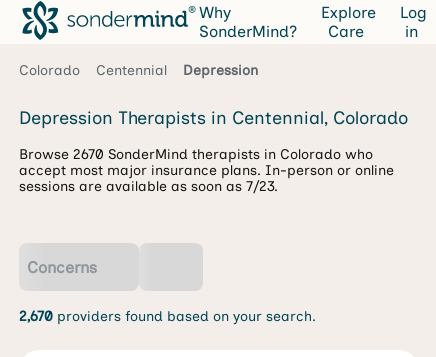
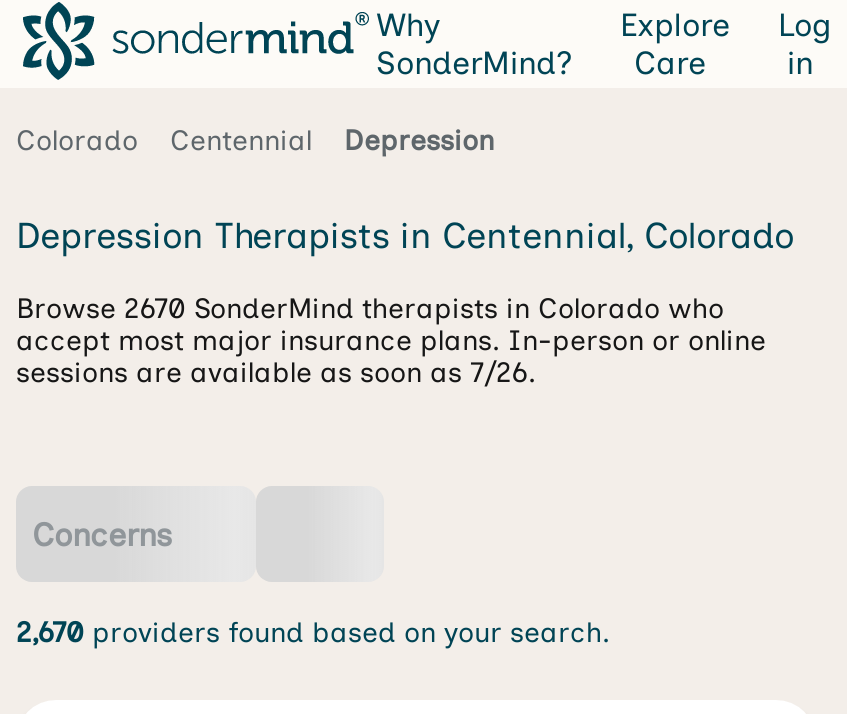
- sessions are available as soon as 7/23.
+ sessions are available as soon as 7/26.
